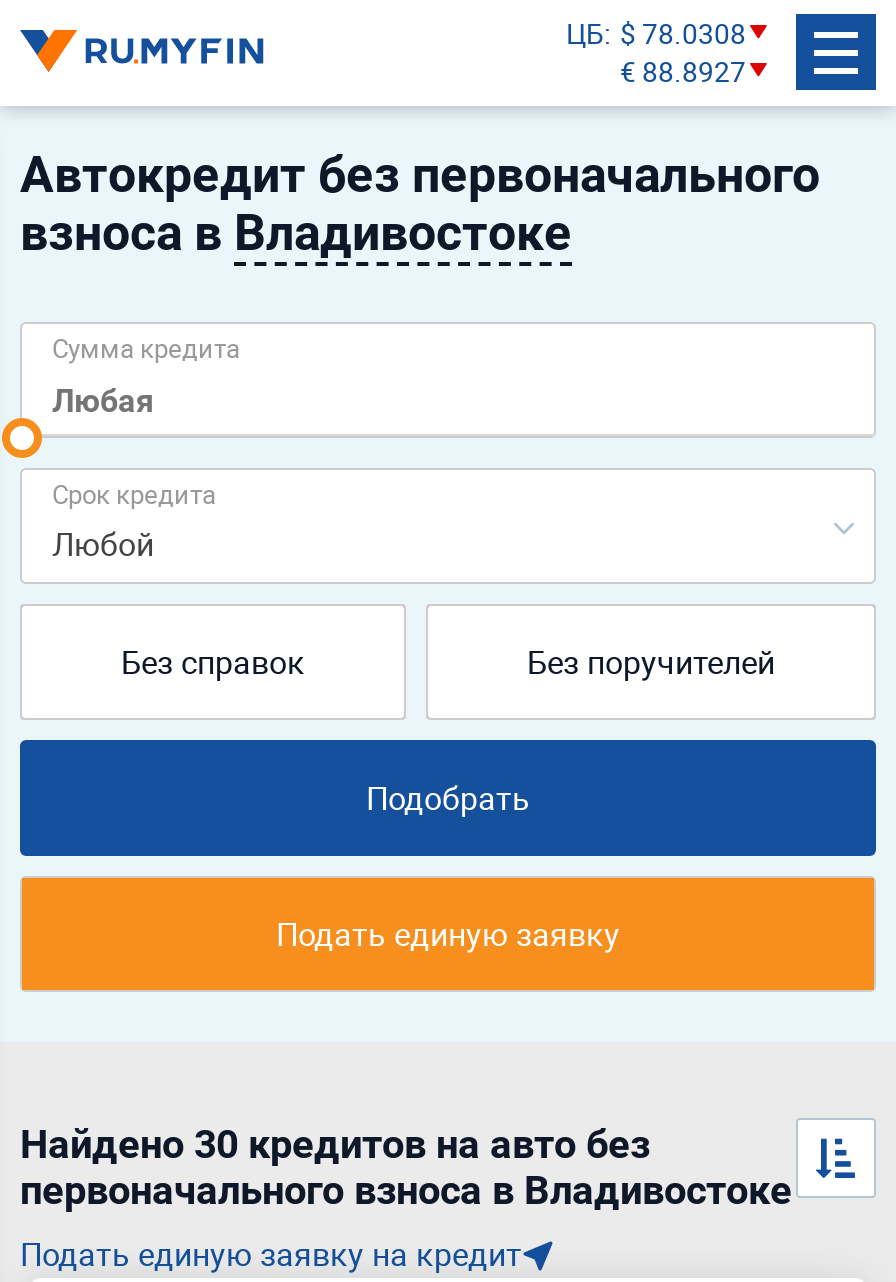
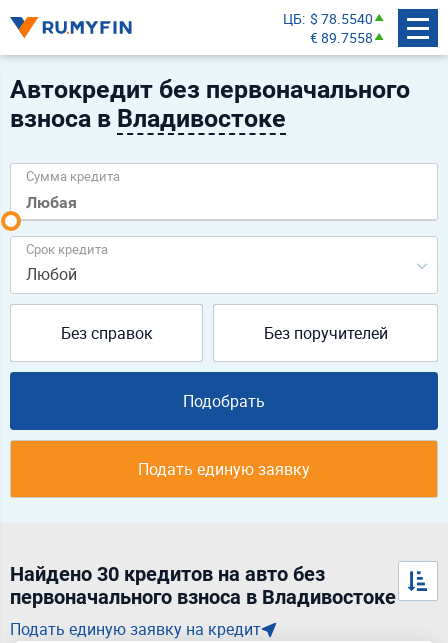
- ЦБ $ 78.0308
+ ЦБ $ 78.5540

- € 88.8927
+ € 89.7558
